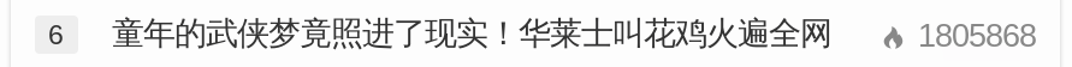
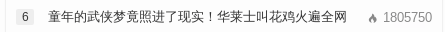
- 1805868
+ 1805750
